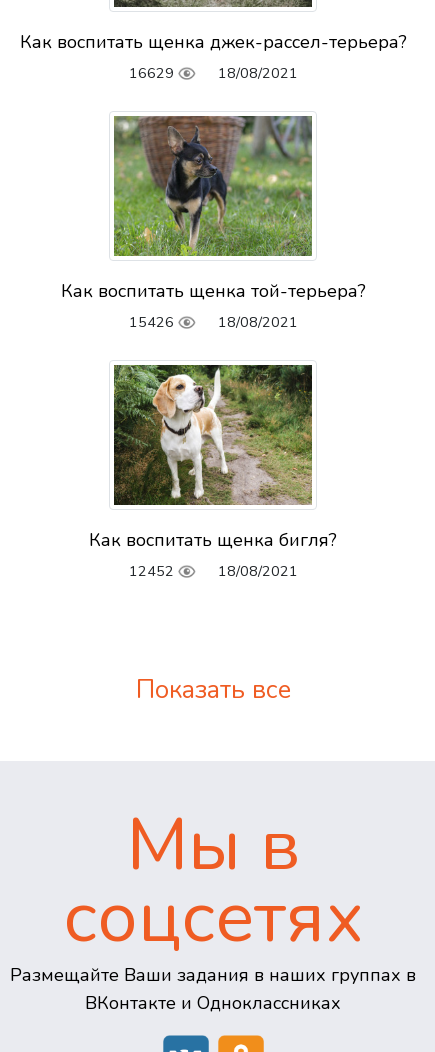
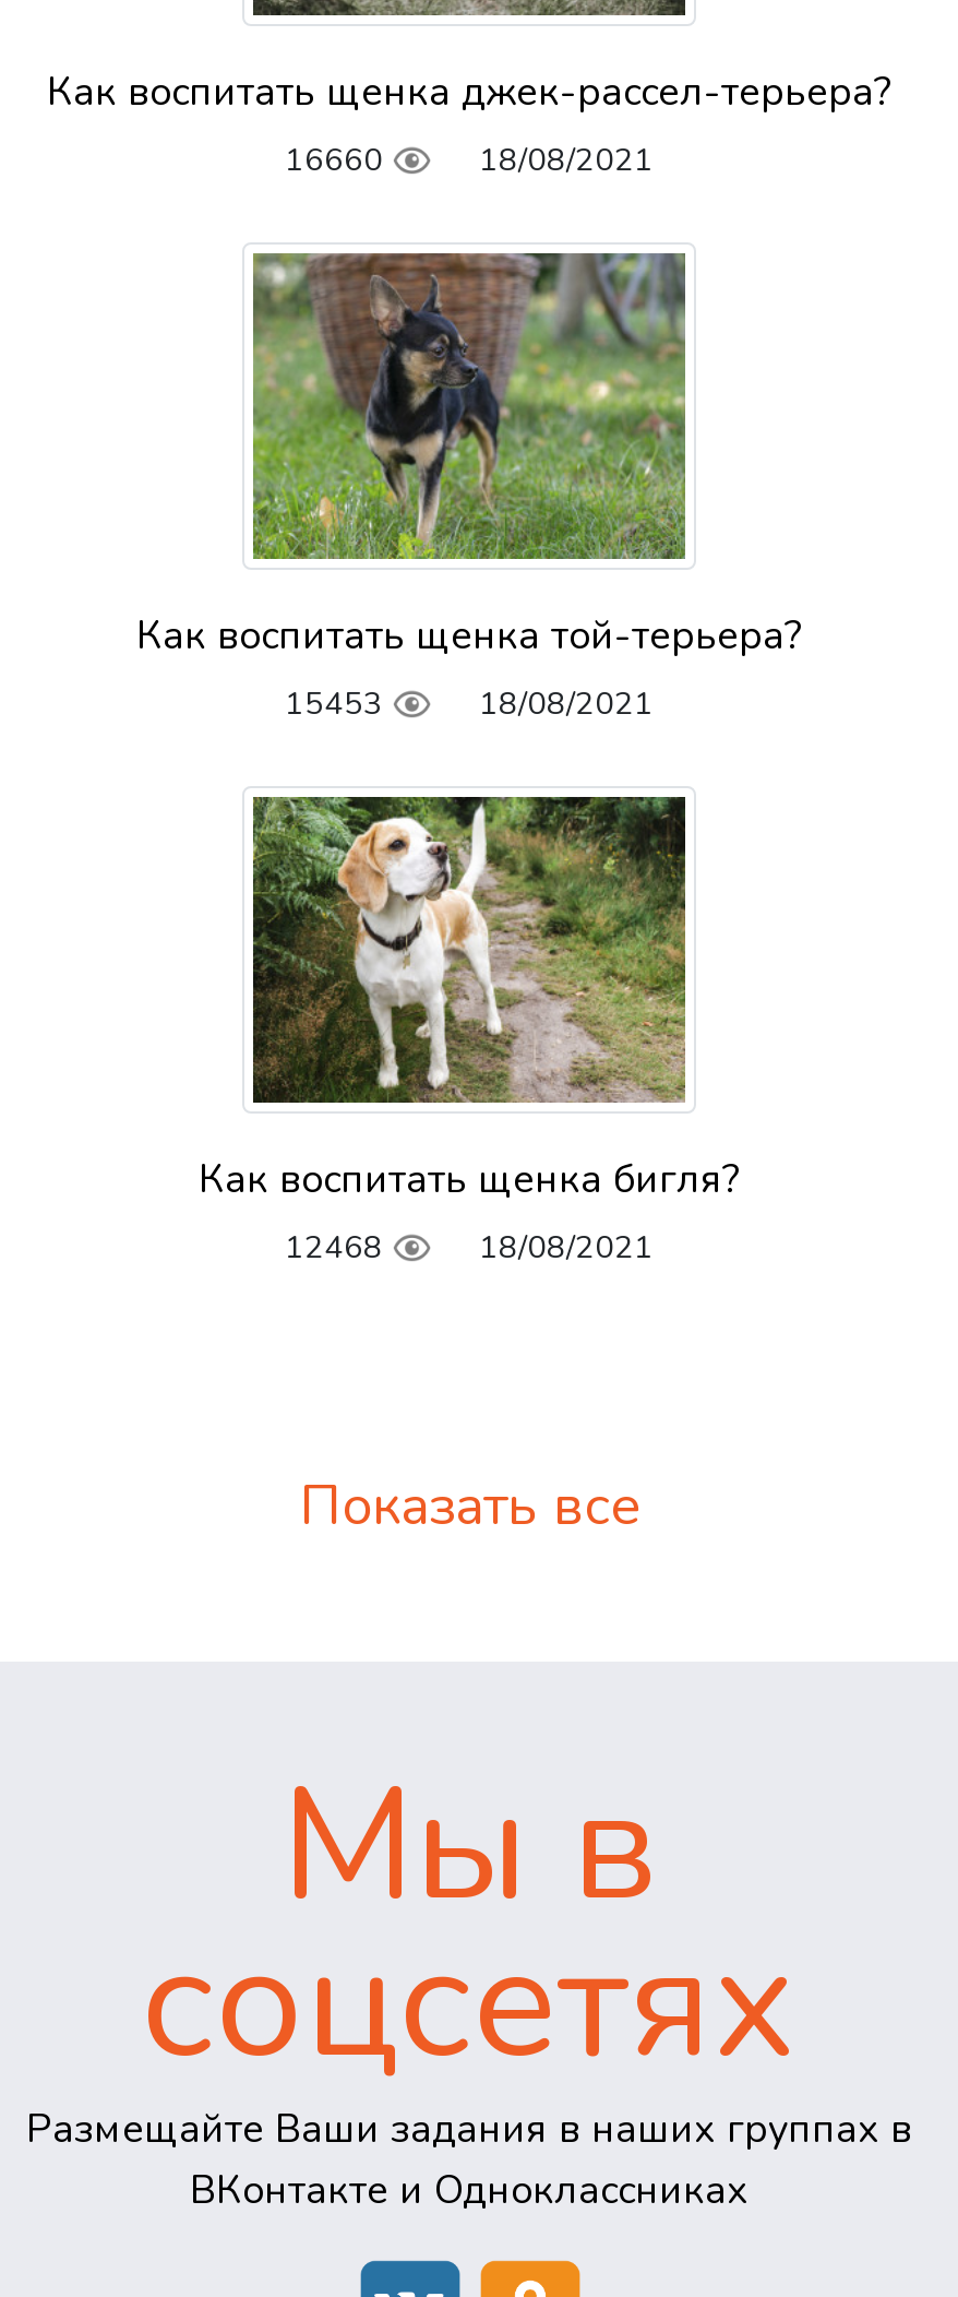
- 16629 18/08/2021
+ 16660 18/08/2021

- 15426 18/08/2021
+ 15453 18/08/2021

- 12452 18/08/2021
+ 12468 18/08/2021
